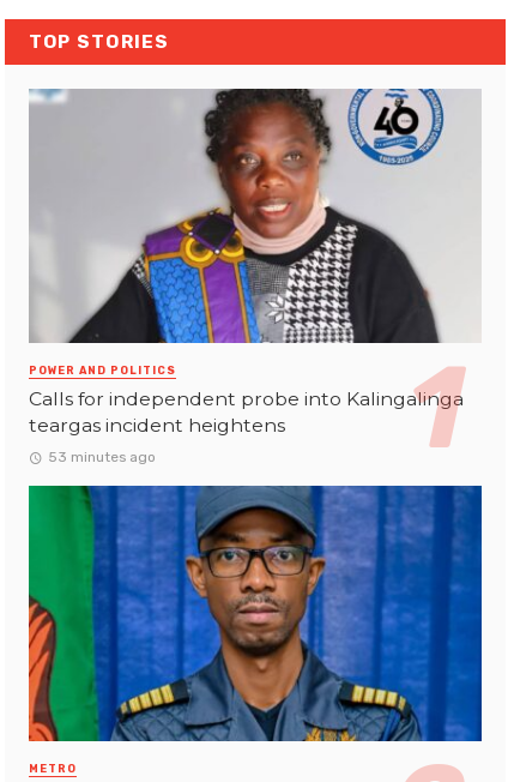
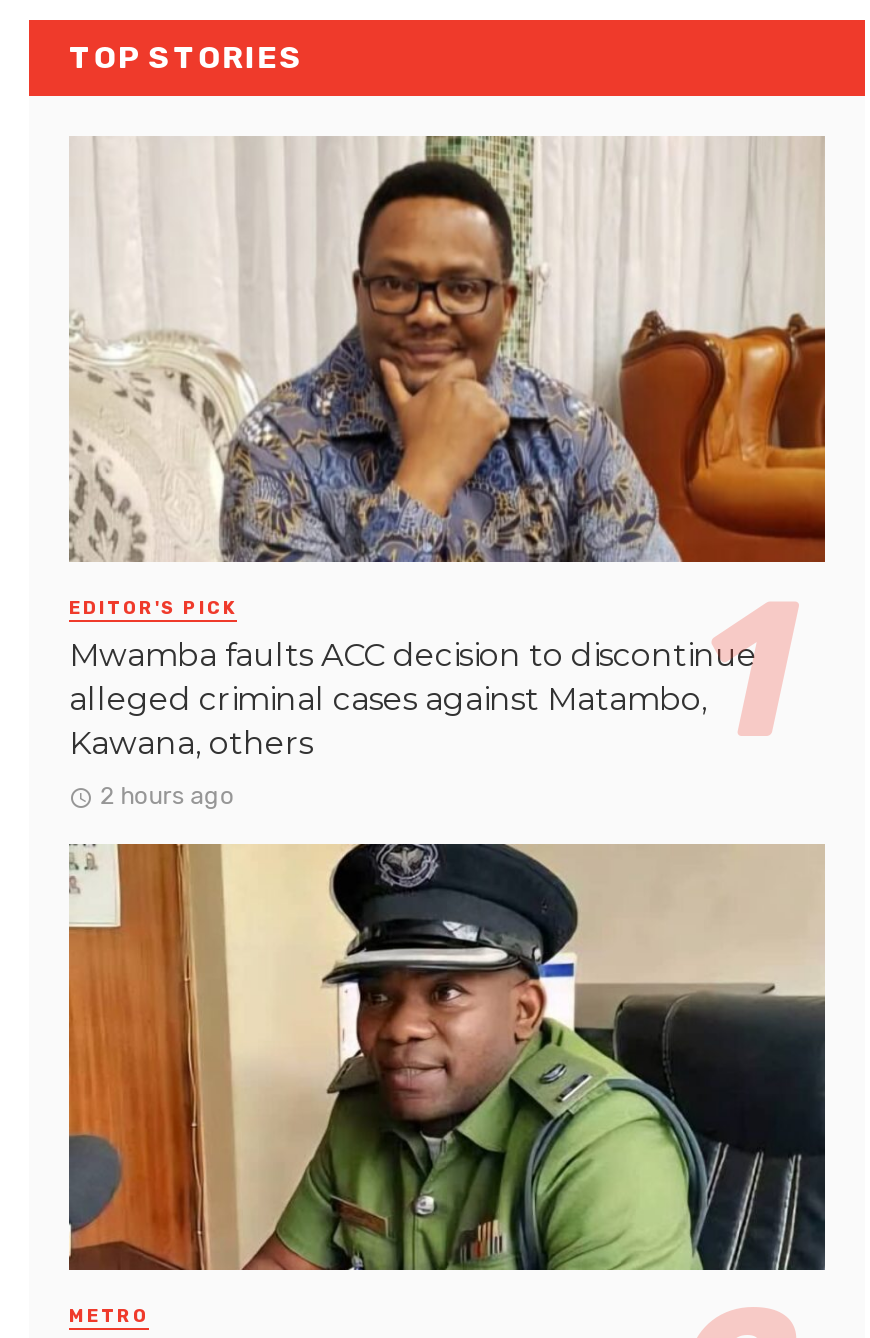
- [image]
- POWER AND POLITICS
+ [image]
+ EDITOR'S PICK

- Calls for independent probe into Kalingalinga
- teargas incident heightens
+ Mwamba faults ACC decision to discontinue
+ alleged criminal cases against Matambo,
+ Kawana, others

- 53 minutes ago
+ 2 hours ago

- [image]
+ [image]
